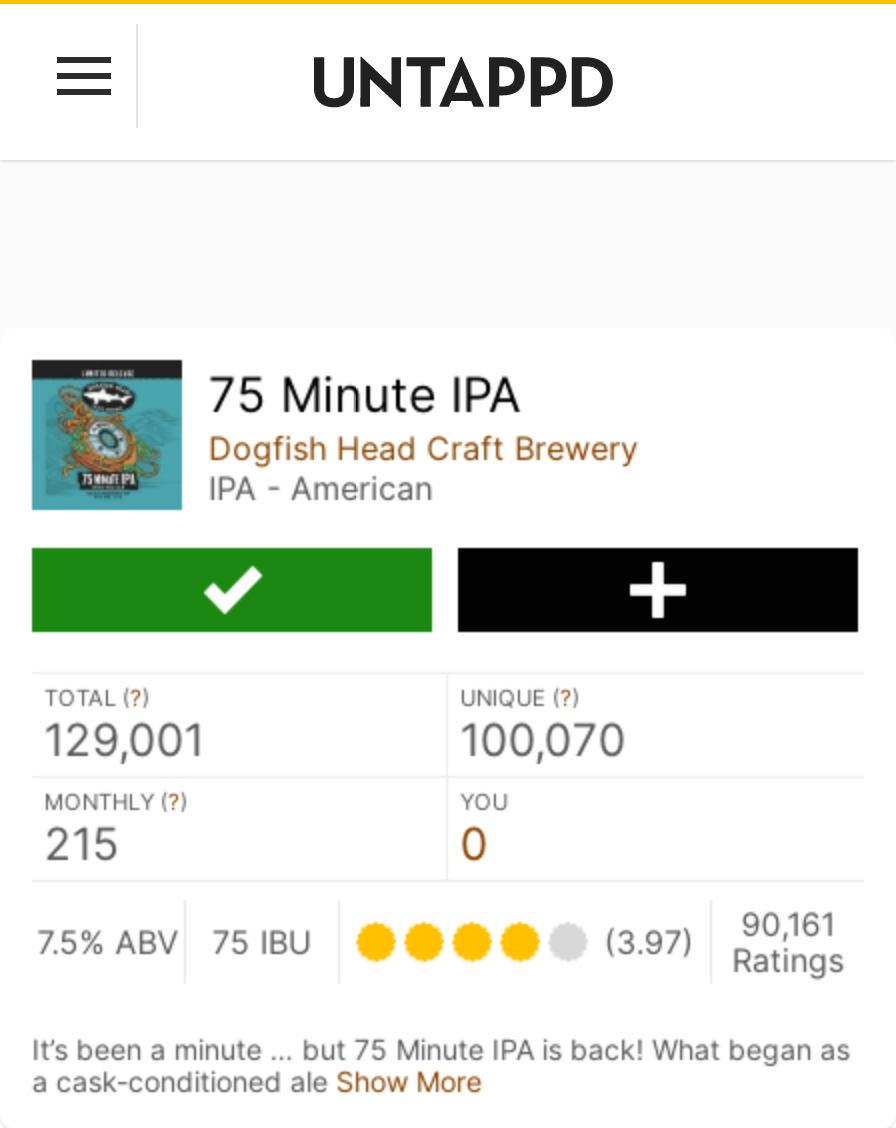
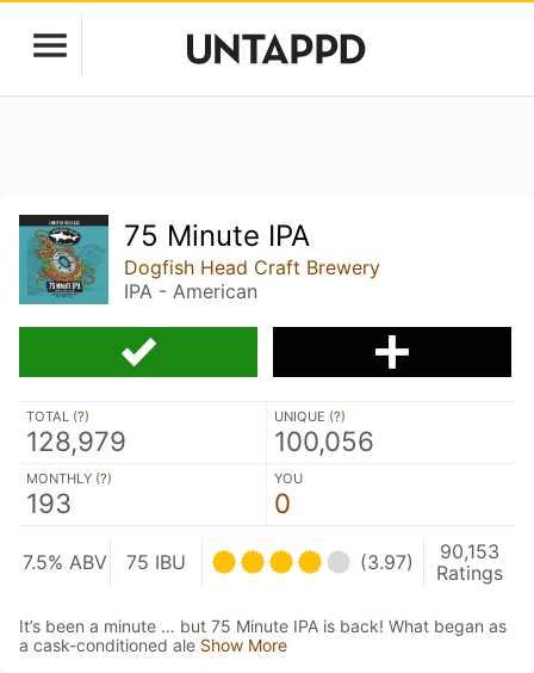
- 129,001
+ 128,979

- 100,070
+ 100,056

- 215
+ 193

- (3.97) Ratings 90,161
+ (3.97) Ratings 90,153
